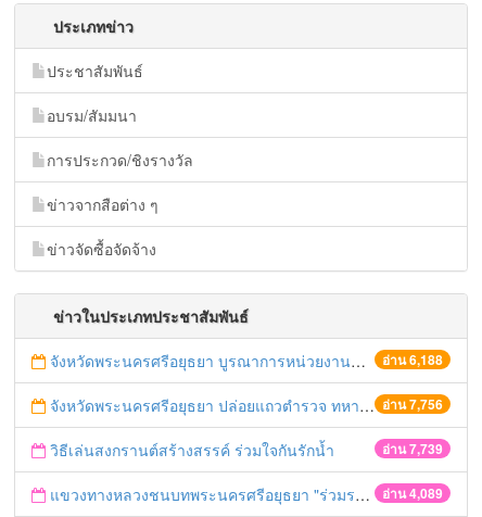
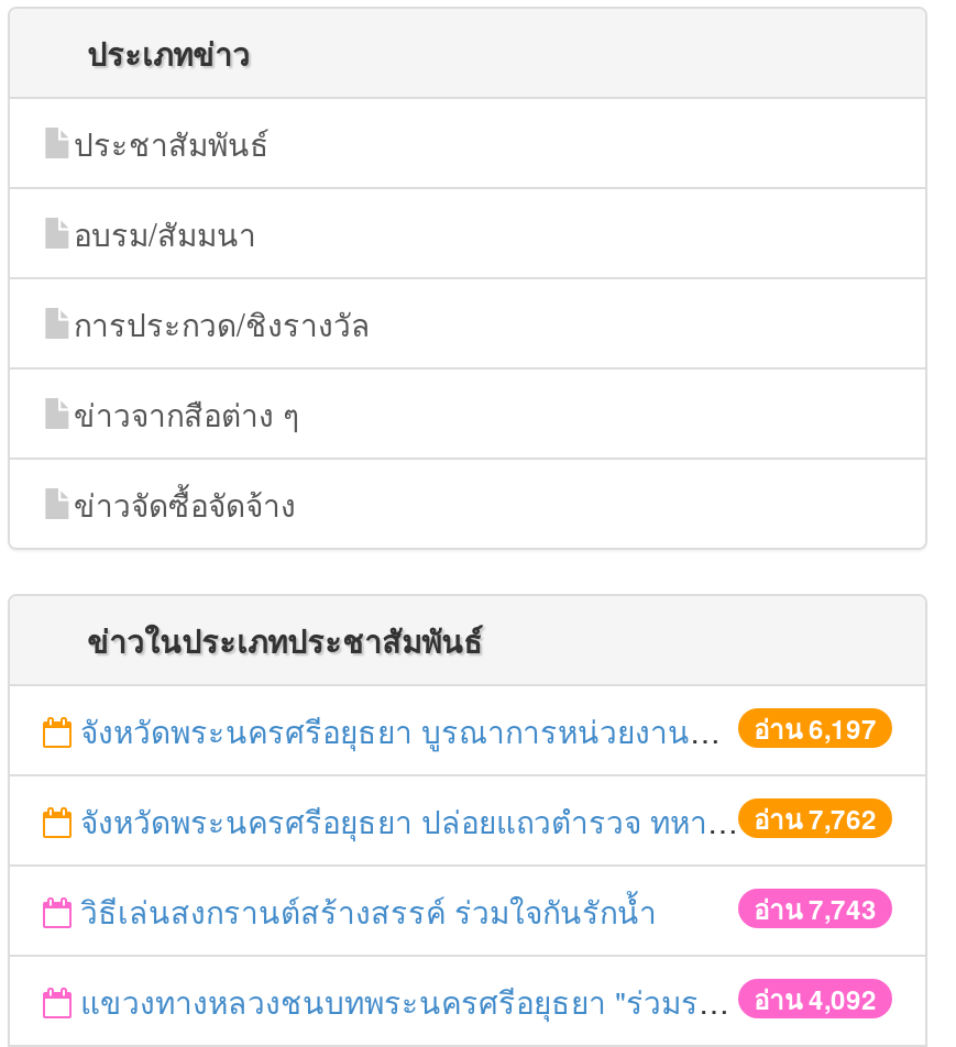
- อ่าน 6,188
+ อ่าน 6,197

- อ่าน 7,756
+ อ่าน 7,762

- อ่าน 7,739
+ อ่าน 7,743

- อ่าน 4,089
+ อ่าน 4,092
